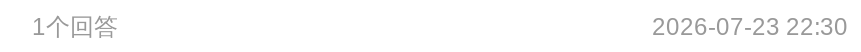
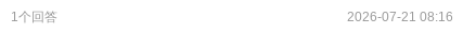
- 2026-07-23 22:30
+ 2026-07-21 08:16
